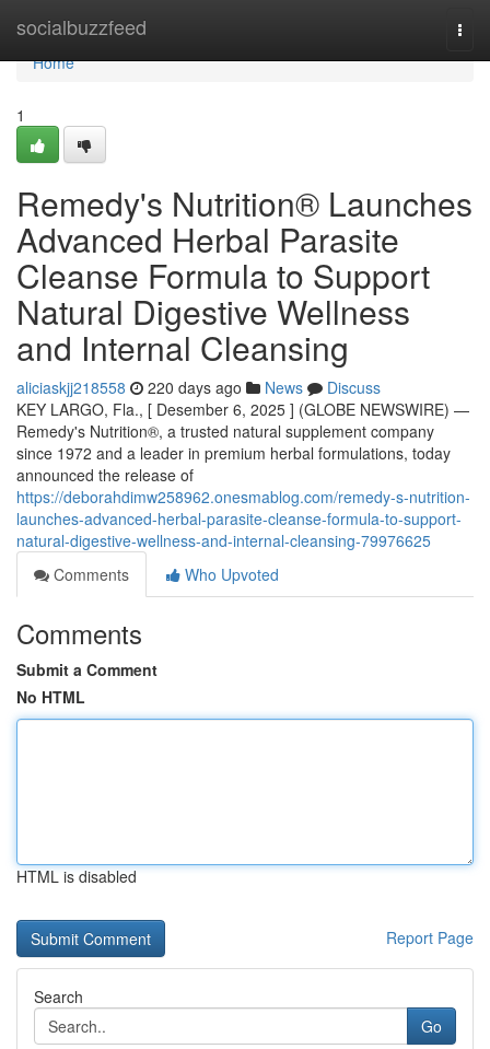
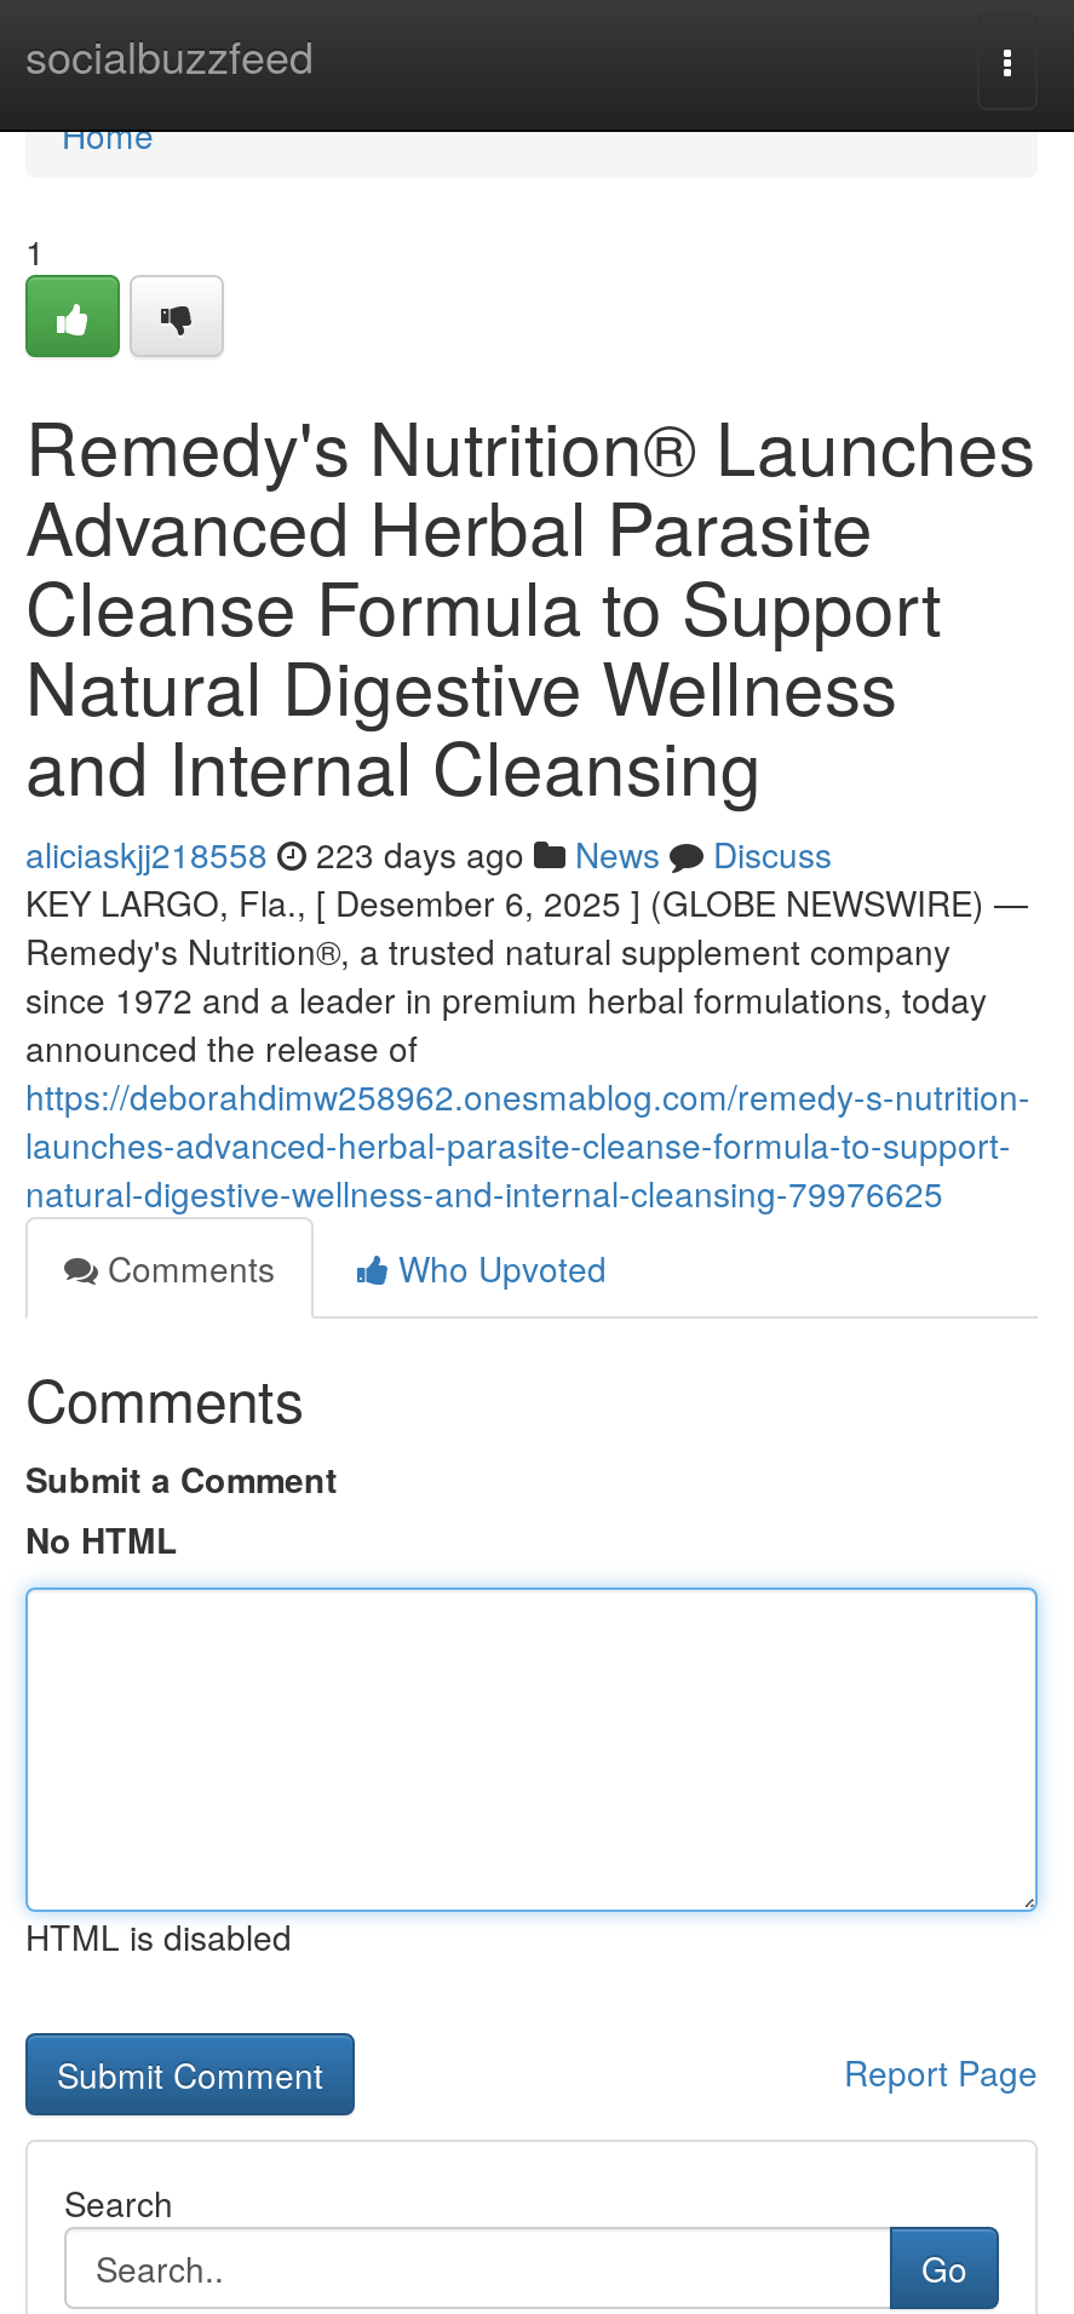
- aliciaskjj218558 220 days ago News Discuss
+ aliciaskjj218558 223 days ago News Discuss
